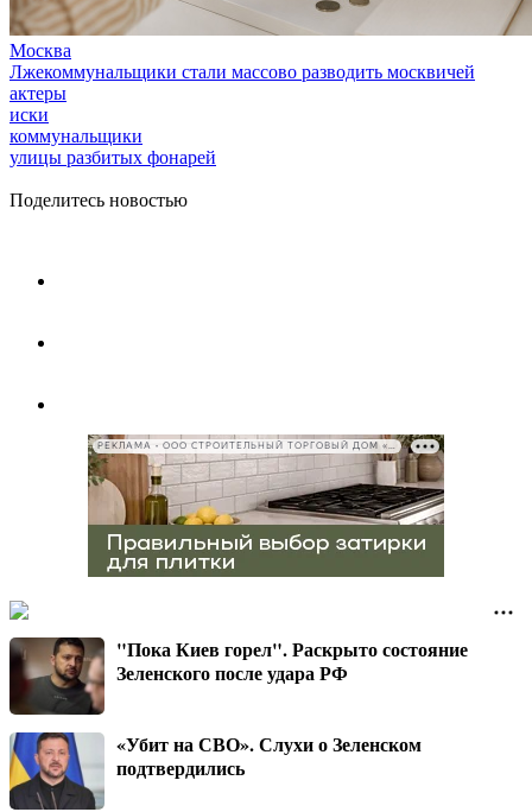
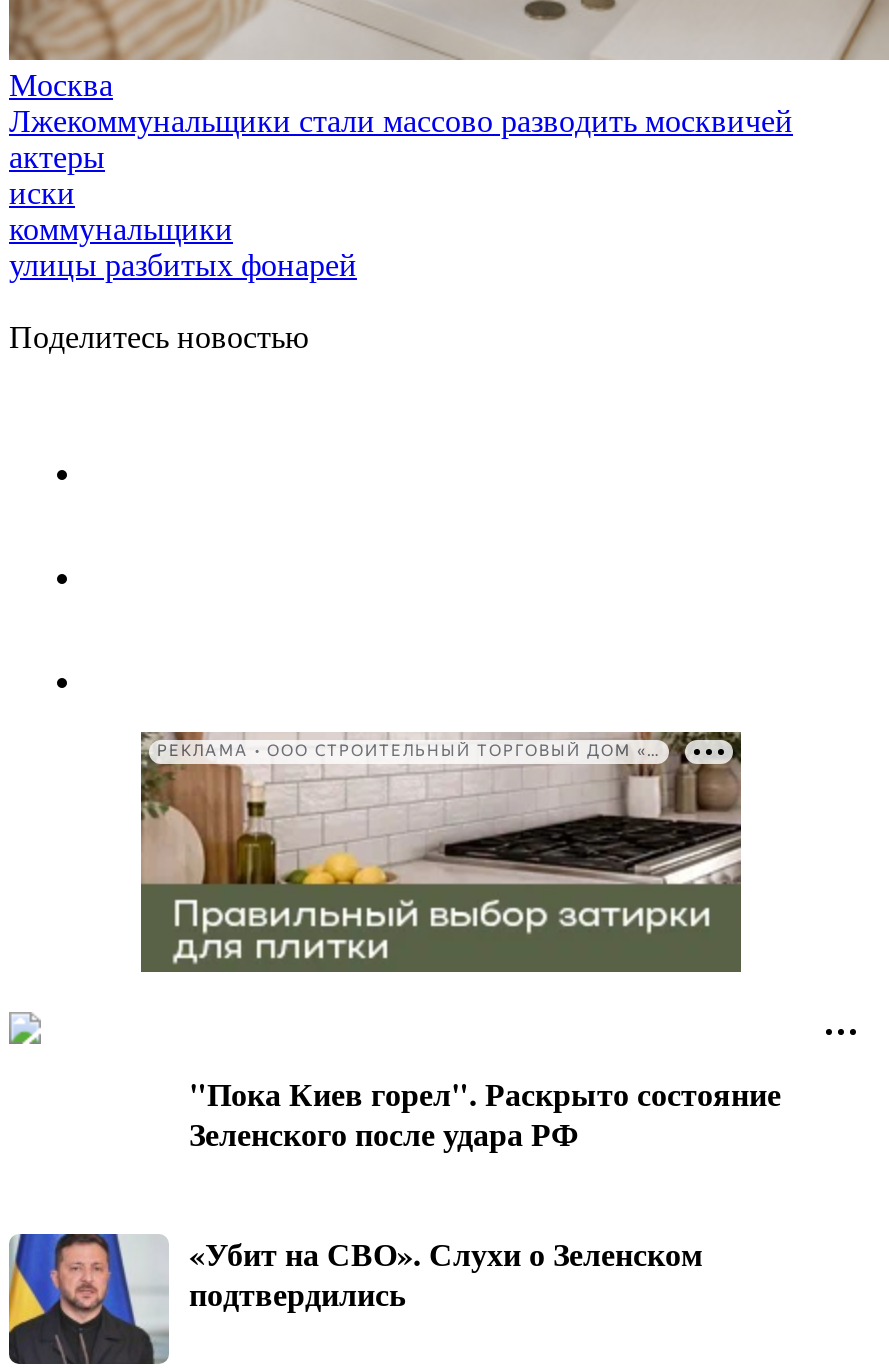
- [image]
